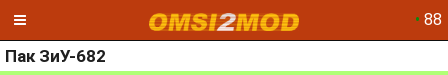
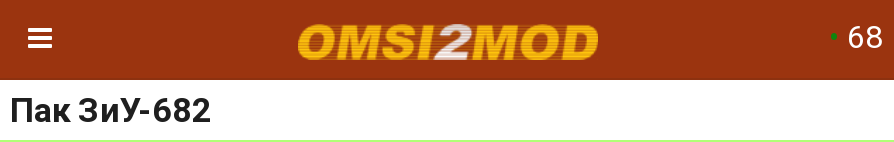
- • 88
+ • 68
